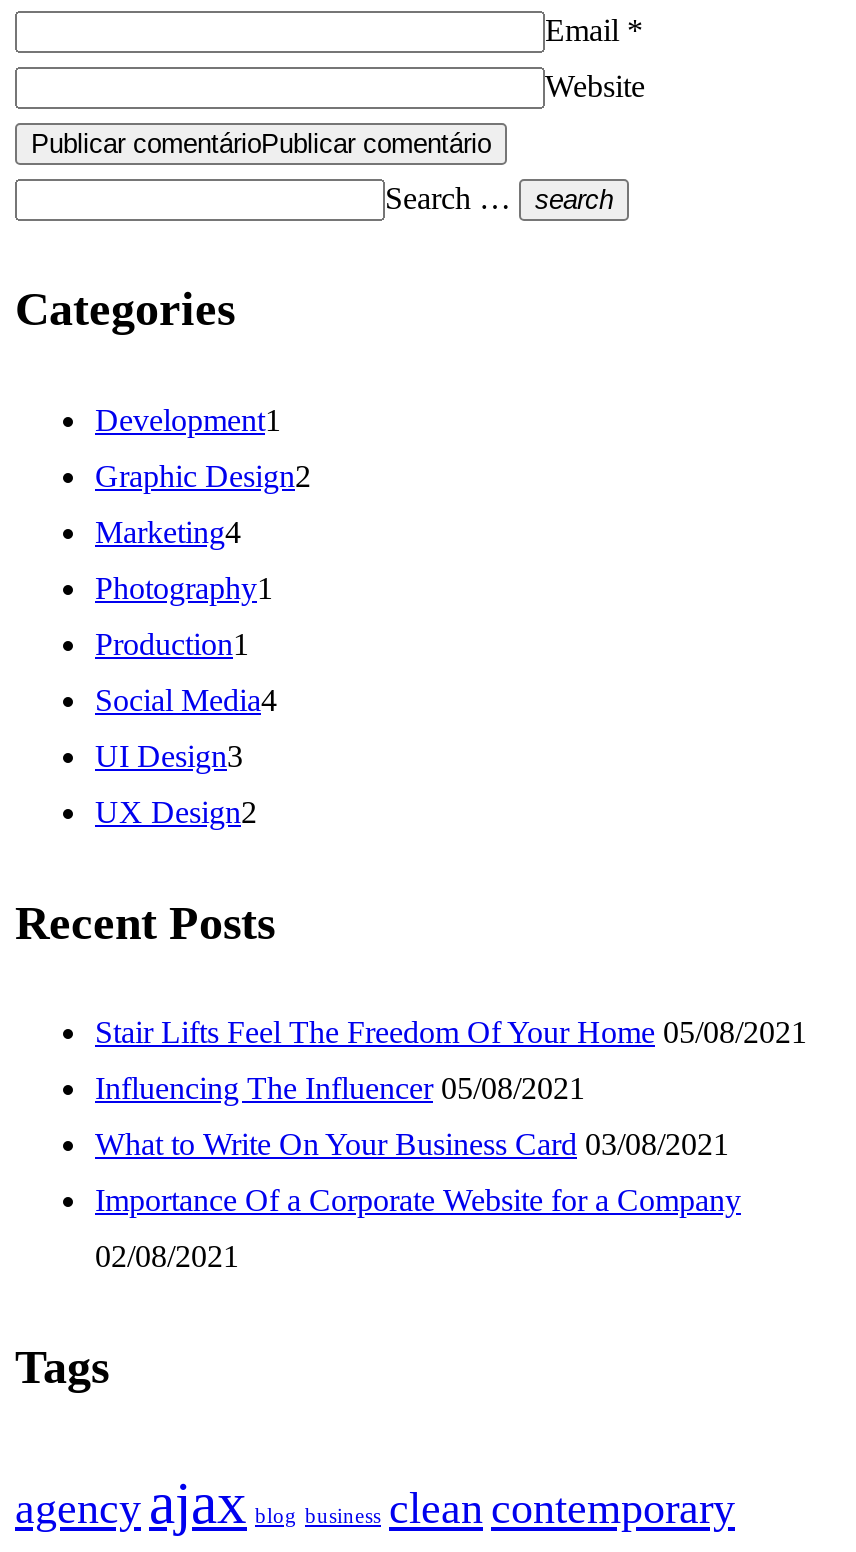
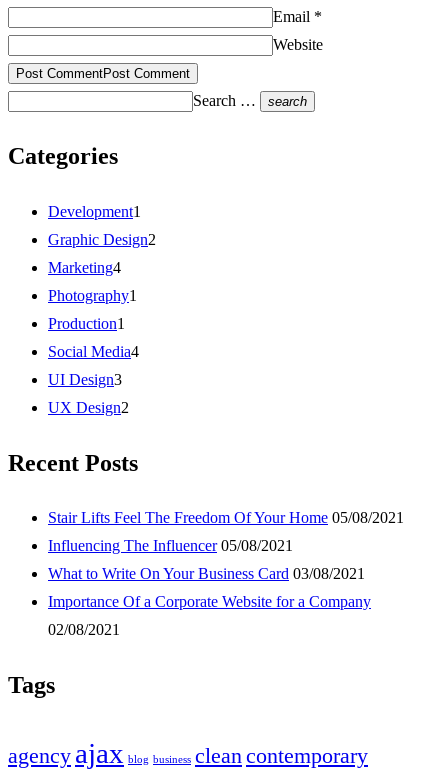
- Publicar comentárioPublicar comentário
+ Post CommentPost Comment
